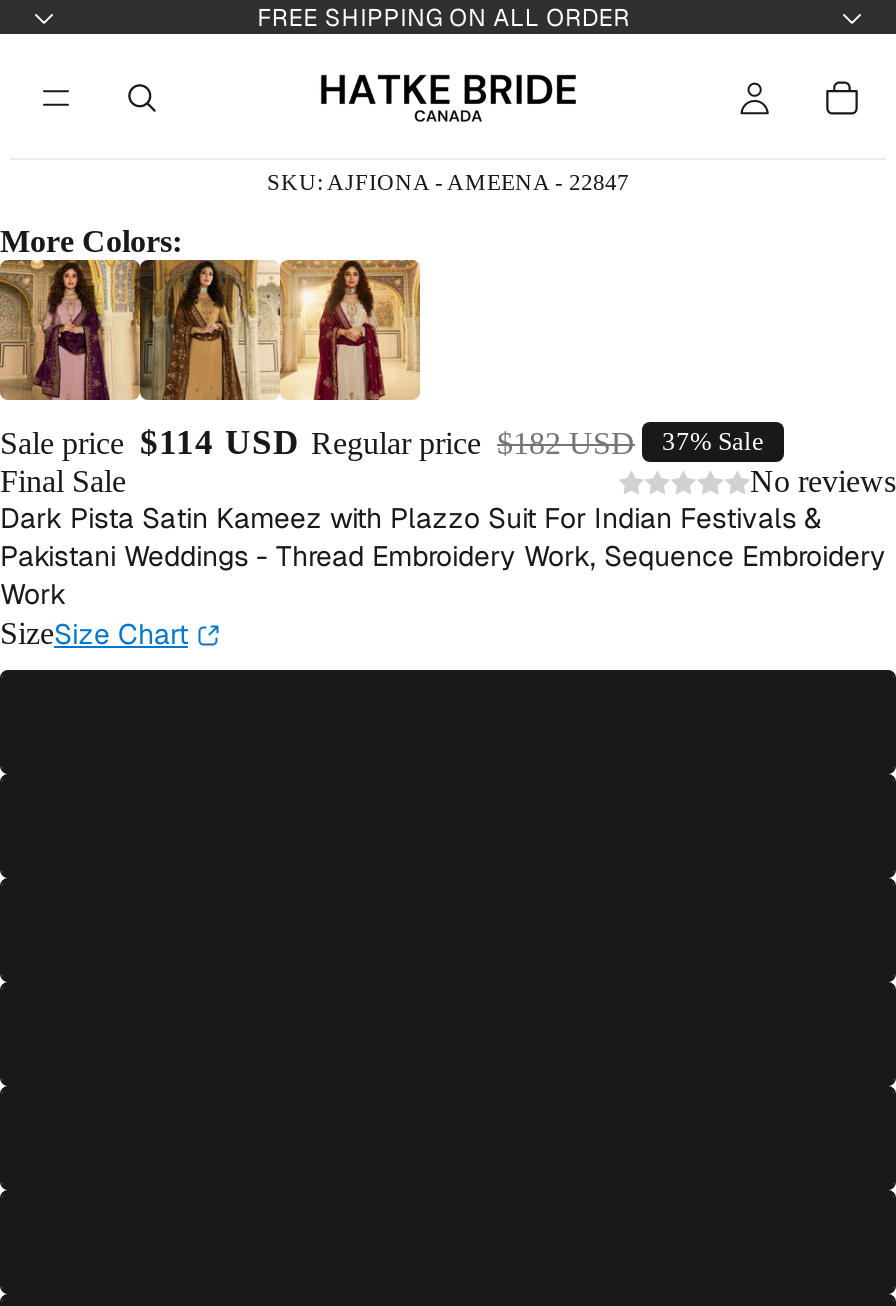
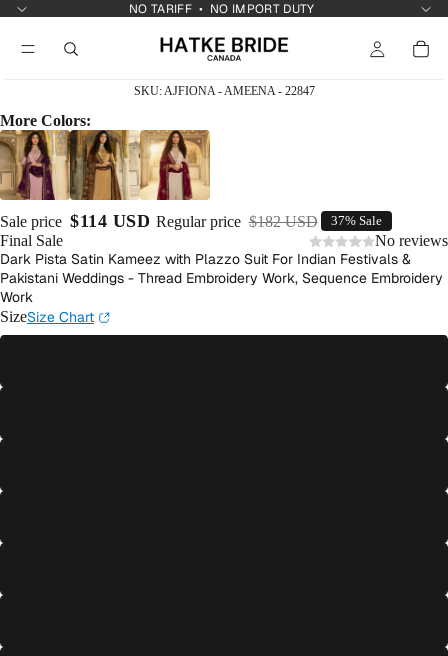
- FREE SHIPPING ON ALL ORDER
+ NO TARIFF • NO IMPORT DUTY
